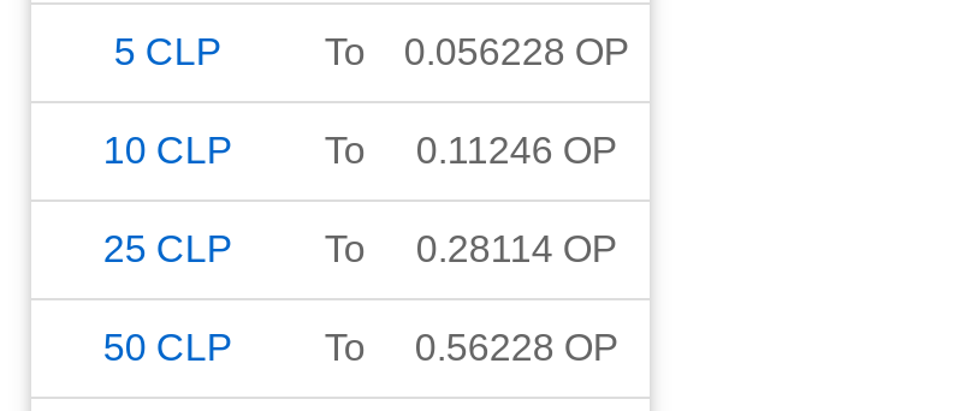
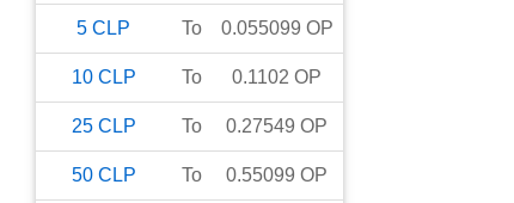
- To 0.056228 OP
+ To 0.055099 OP

- To 0.11246 OP
+ To 0.1102 OP

- To 0.28114 OP
+ To 0.27549 OP

- To 0.56228 OP
+ To 0.55099 OP
